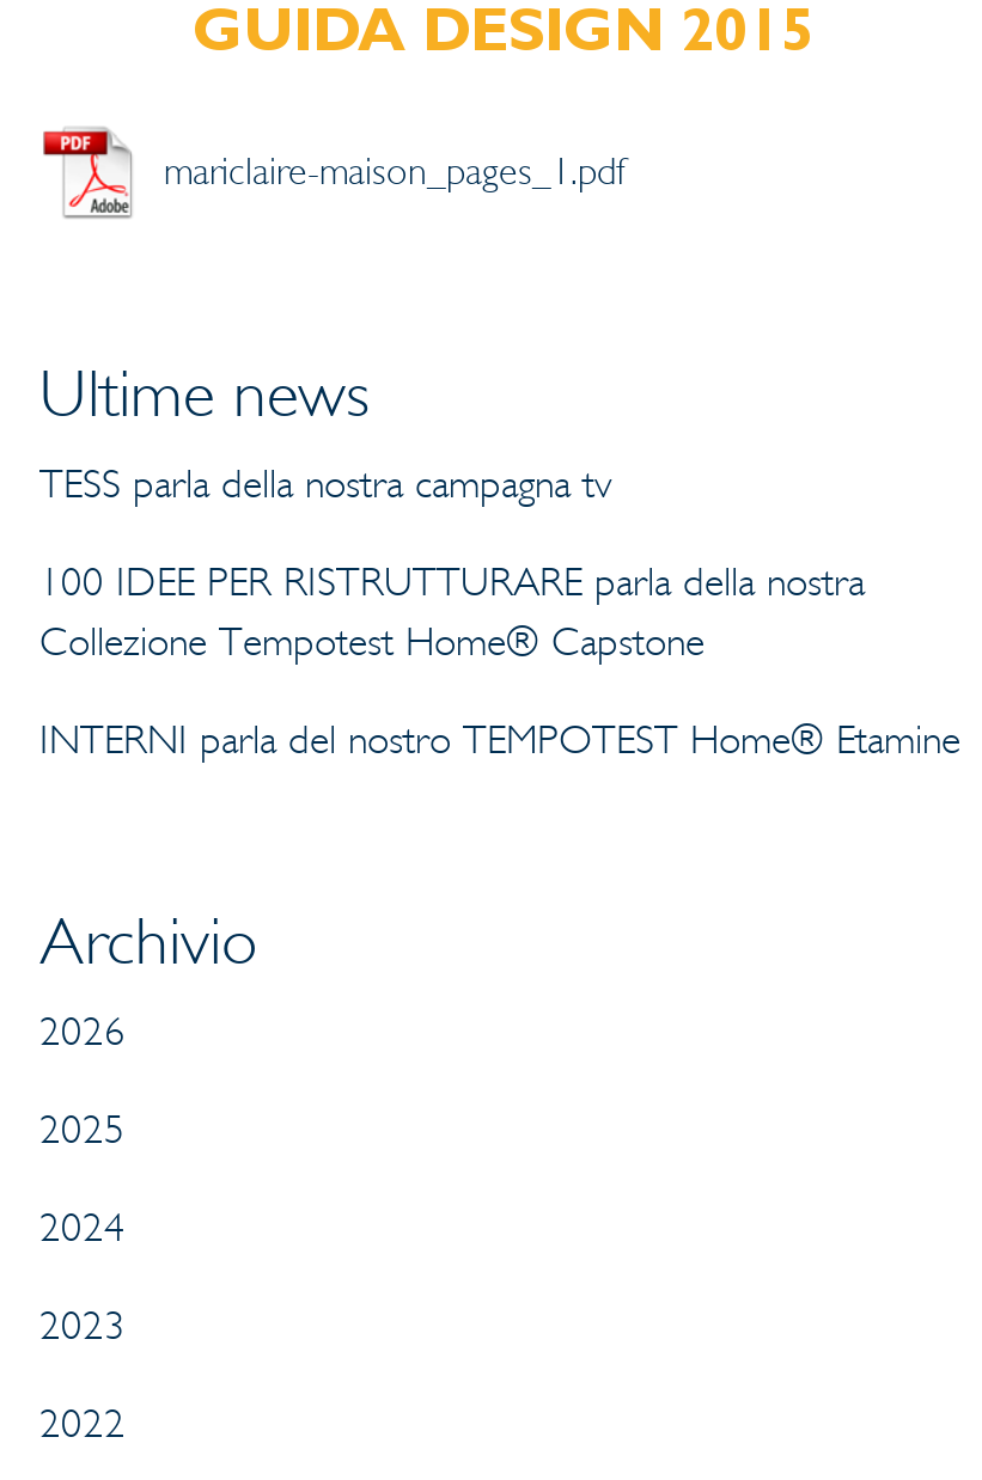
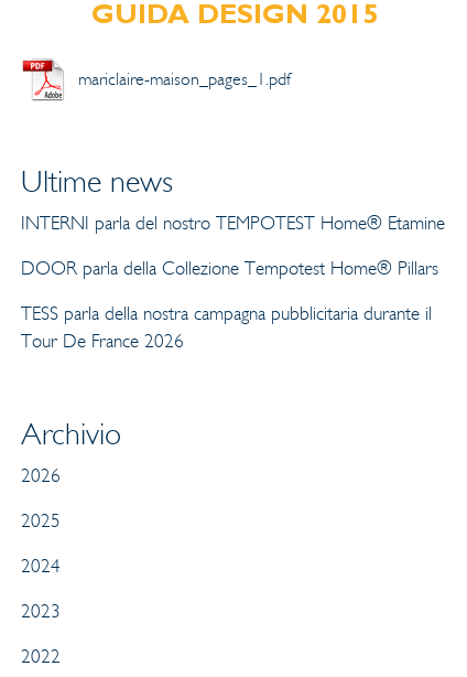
- TESS parla della nostra campagna tv
- 100 IDEE PER RISTRUTTURARE parla della nostra
- Collezione Tempotest Home® Capstone

moved up: INTERNI parla del nostro TEMPOTEST Home® Etamine

+ DOOR parla della Collezione Tempotest Home® Pillars
+ TESS parla della nostra campagna pubblicitaria durante il
+ Tour De France 2026
